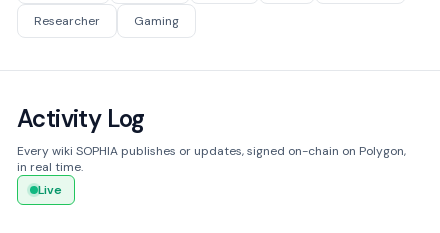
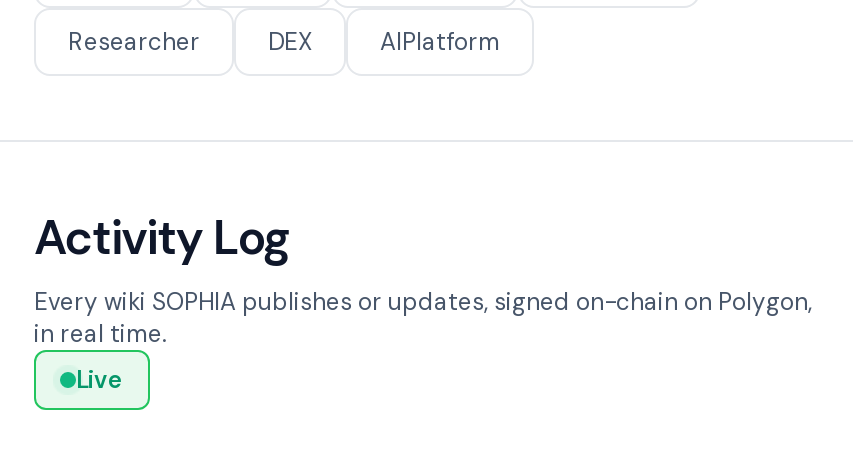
- Gaming
+ DEX
+ AIPlatform
